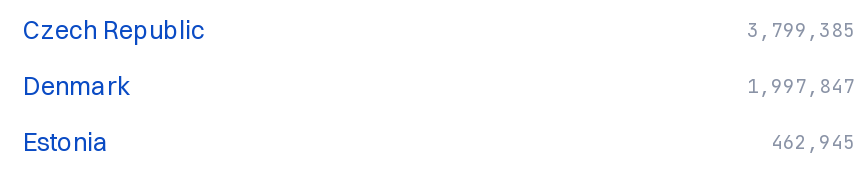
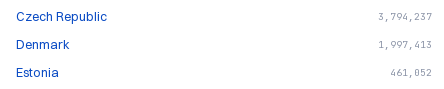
- 3,799,385
+ 3,794,237

- 1,997,847
+ 1,997,413

- 462,945
+ 461,052
